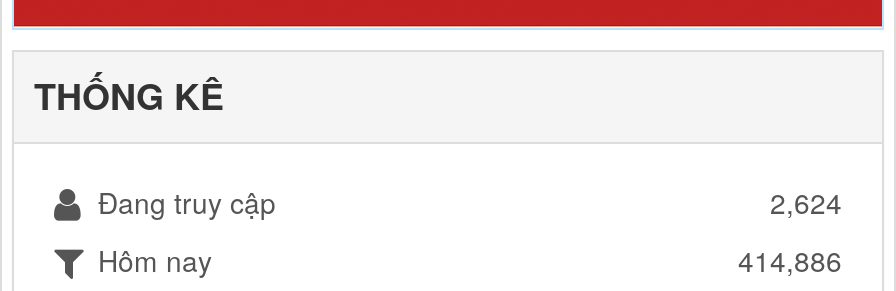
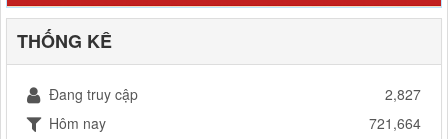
- 2,624
+ 2,827

- 414,886
+ 721,664
